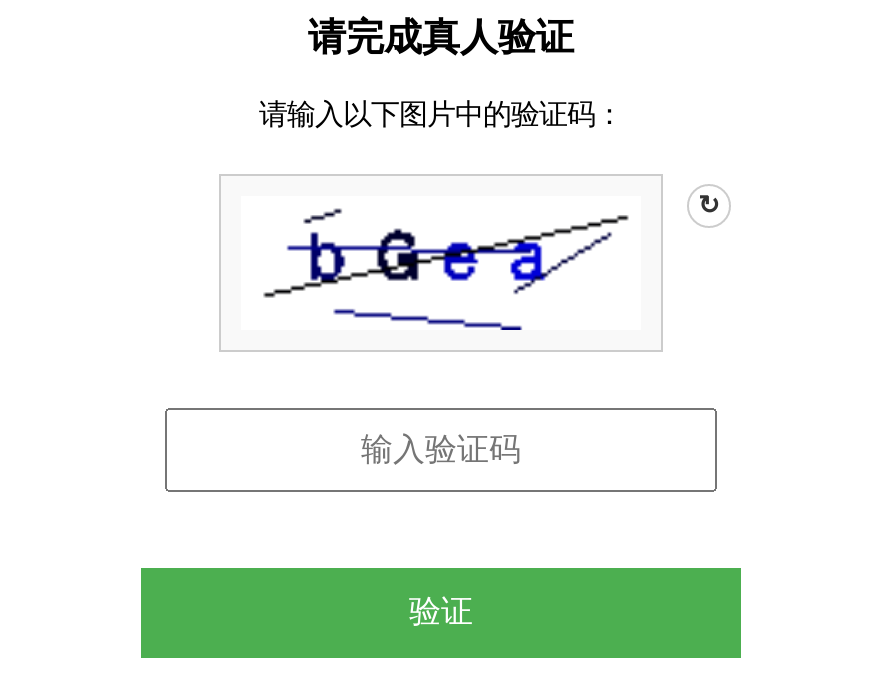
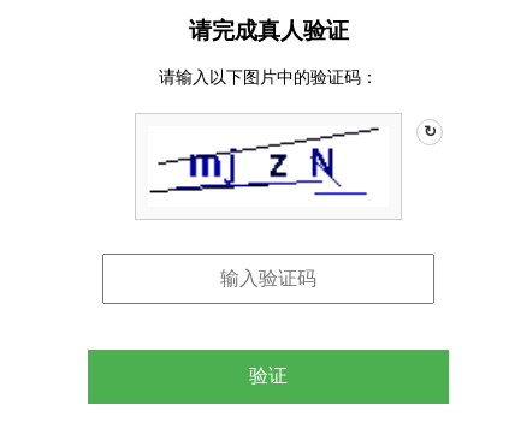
- [image]
+ [image]
